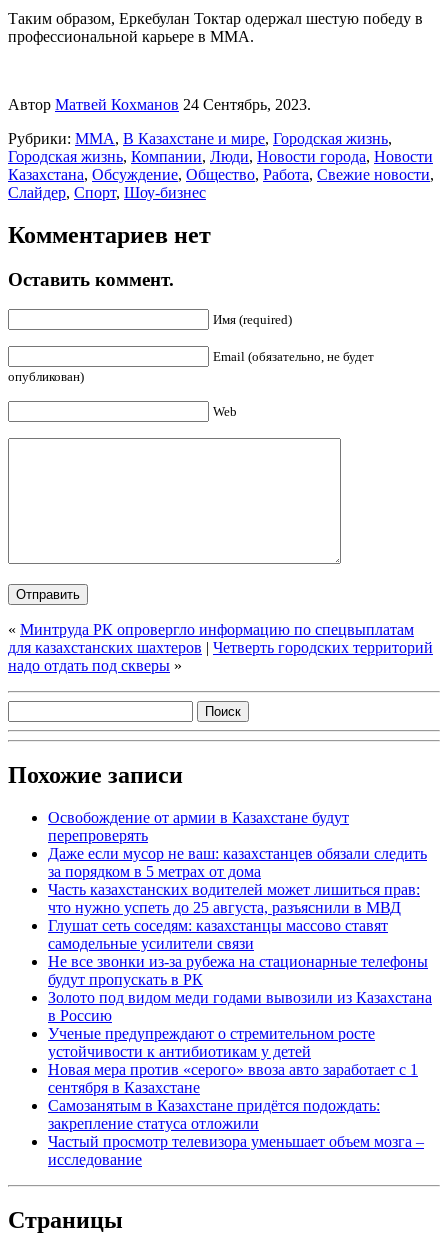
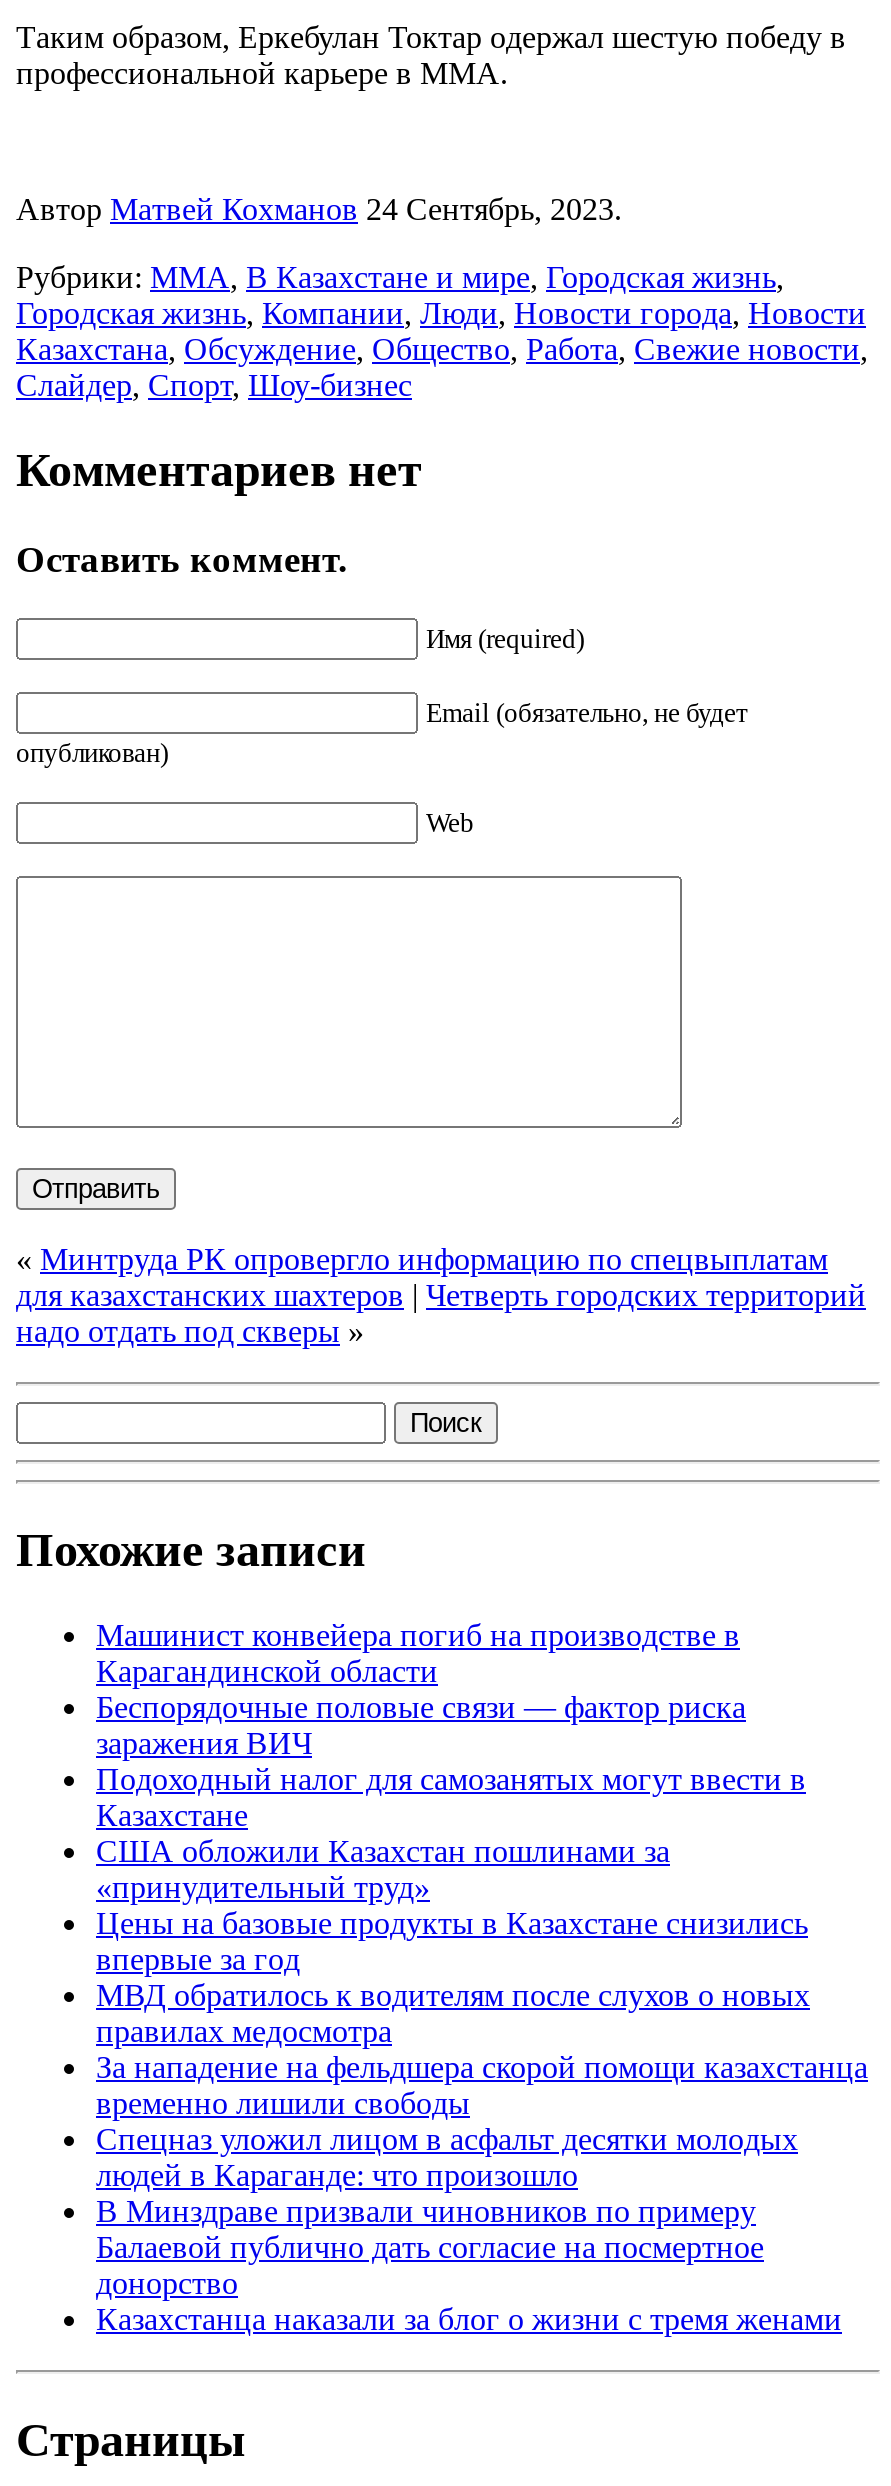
- Освобождение от армии в Казахстане будут
- перепроверять
- Даже если мусор не ваш: казахстанцев обязали следить
- за порядком в 5 метрах от дома
- Часть казахстанских водителей может лишиться прав:
- что нужно успеть до 25 августа, разъяснили в МВД
- Глушат сеть соседям: казахстанцы массово ставят
- самодельные усилители связи
- Не все звонки из-за рубежа на стационарные телефоны
- будут пропускать в РК
- Золото под видом меди годами вывозили из Казахстана
- в Россию
- Ученые предупреждают о стремительном росте
- устойчивости к антибиотикам у детей
- Новая мера против «серого» ввоза авто заработает с 1
- сентября в Казахстане
- Самозанятым в Казахстане придётся подождать:
- закрепление статуса отложили
- Частый просмотр телевизора уменьшает объем мозга –
- исследование
+ Машинист конвейера погиб на производстве в
+ Карагандинской области
+ Беспорядочные половые связи — фактор риска
+ заражения ВИЧ
+ Подоходный налог для самозанятых могут ввести в
+ Казахстане
+ США обложили Казахстан пошлинами за
+ «принудительный труд»
+ Цены на базовые продукты в Казахстане снизились
+ впервые за год
+ МВД обратилось к водителям после слухов о новых
+ правилах медосмотра
+ За нападение на фельдшера скорой помощи казахстанца
+ временно лишили свободы
+ Спецназ уложил лицом в асфальт десятки молодых
+ людей в Караганде: что произошло
+ В Минздраве призвали чиновников по примеру
+ Балаевой публично дать согласие на посмертное
+ донорство
+ Казахстанца наказали за блог о жизни с тремя женами
